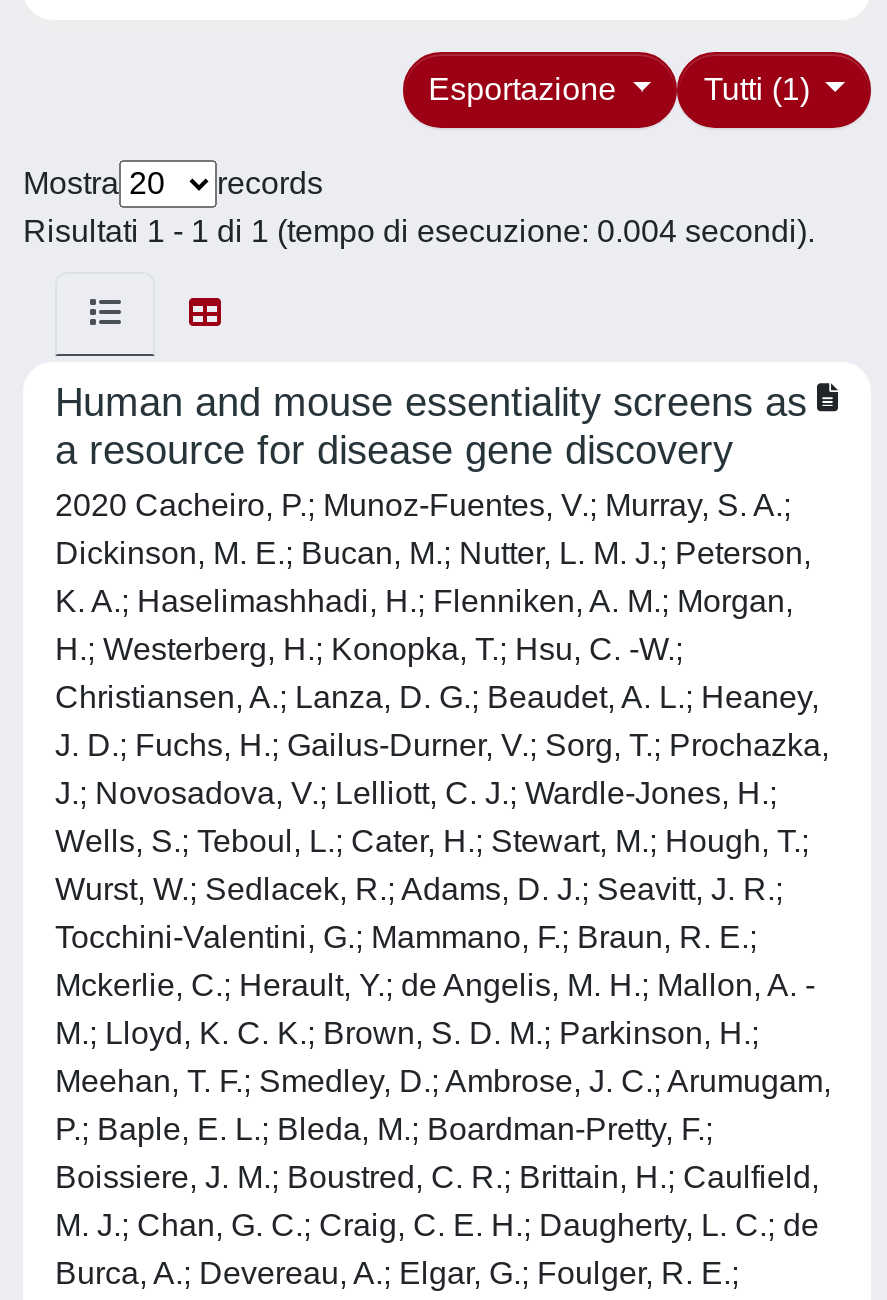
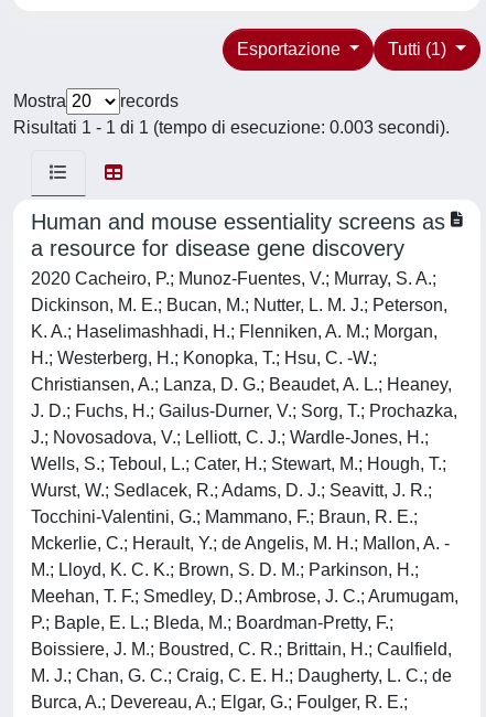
- Risultati 1 - 1 di 1 (tempo di esecuzione: 0.004 secondi).
+ Risultati 1 - 1 di 1 (tempo di esecuzione: 0.003 secondi).
